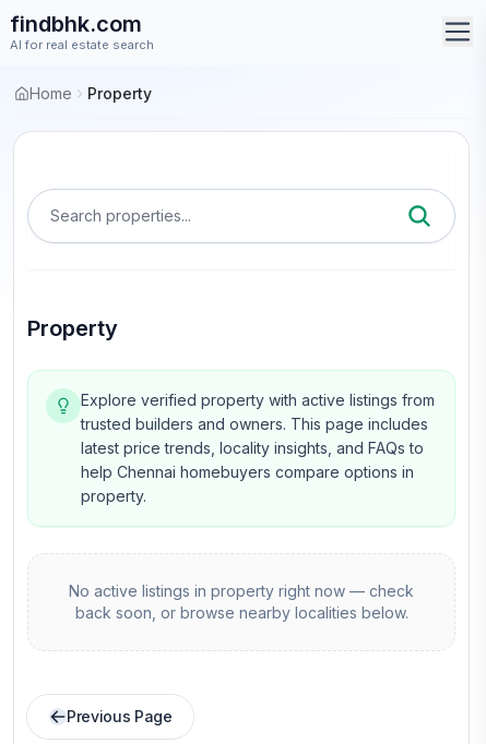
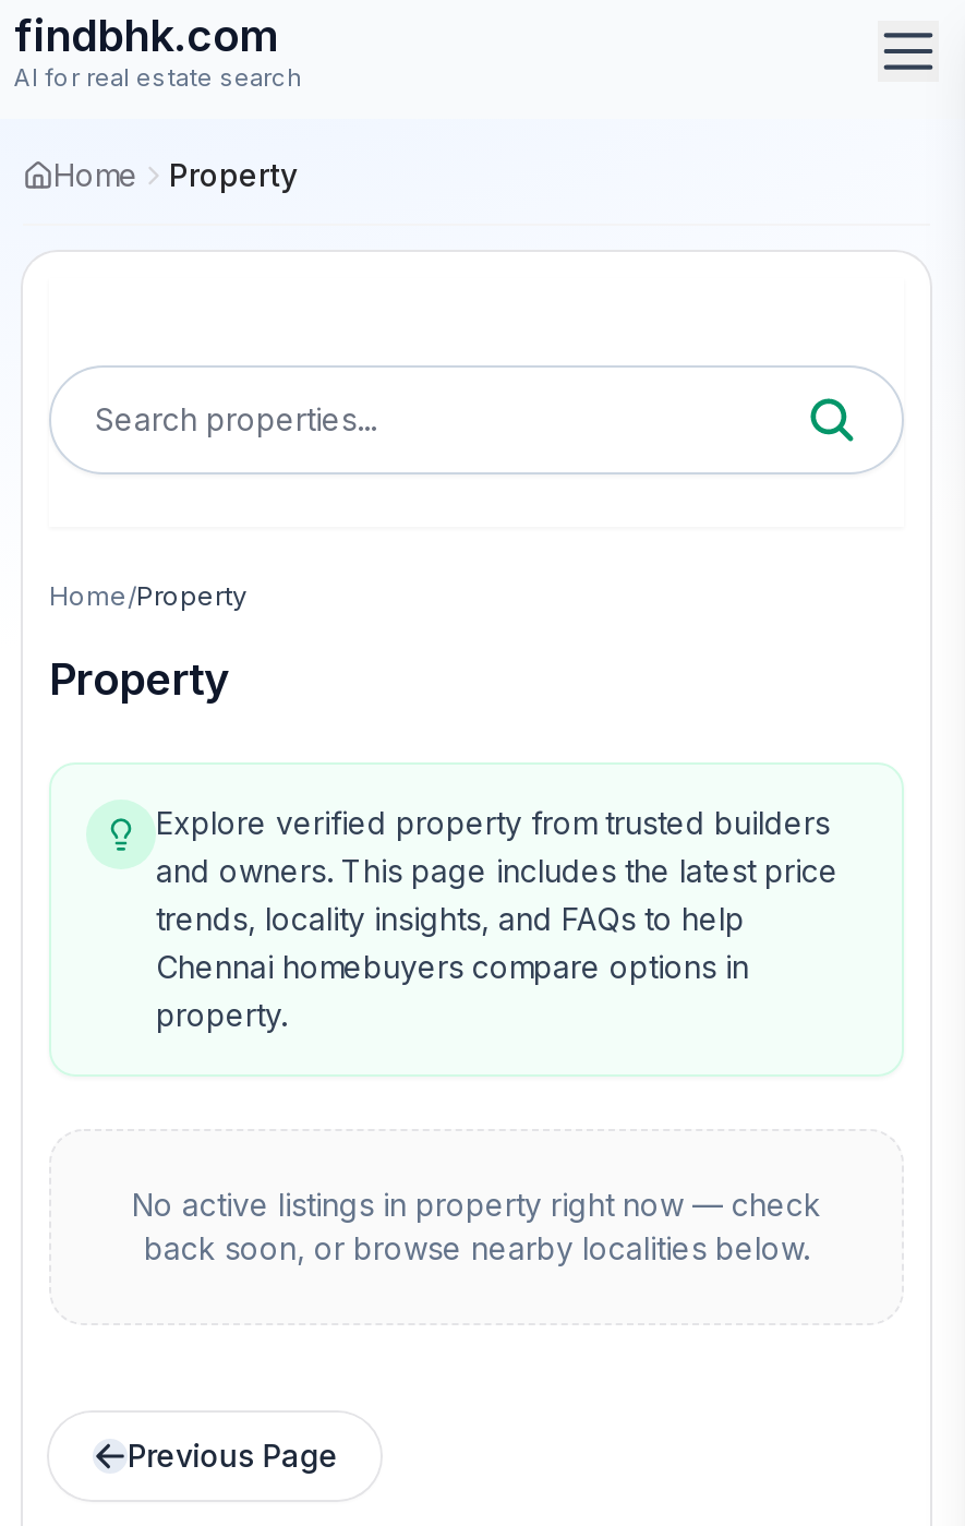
+ Home/Property

- Explore verified property with active listings from
- trusted builders and owners. This page includes
- latest price trends, locality insights, and FAQs to
- help Chennai homebuyers compare options in
+ Explore verified property from trusted builders
+ and owners. This page includes the latest price
+ trends, locality insights, and FAQs to help
+ Chennai homebuyers compare options in
